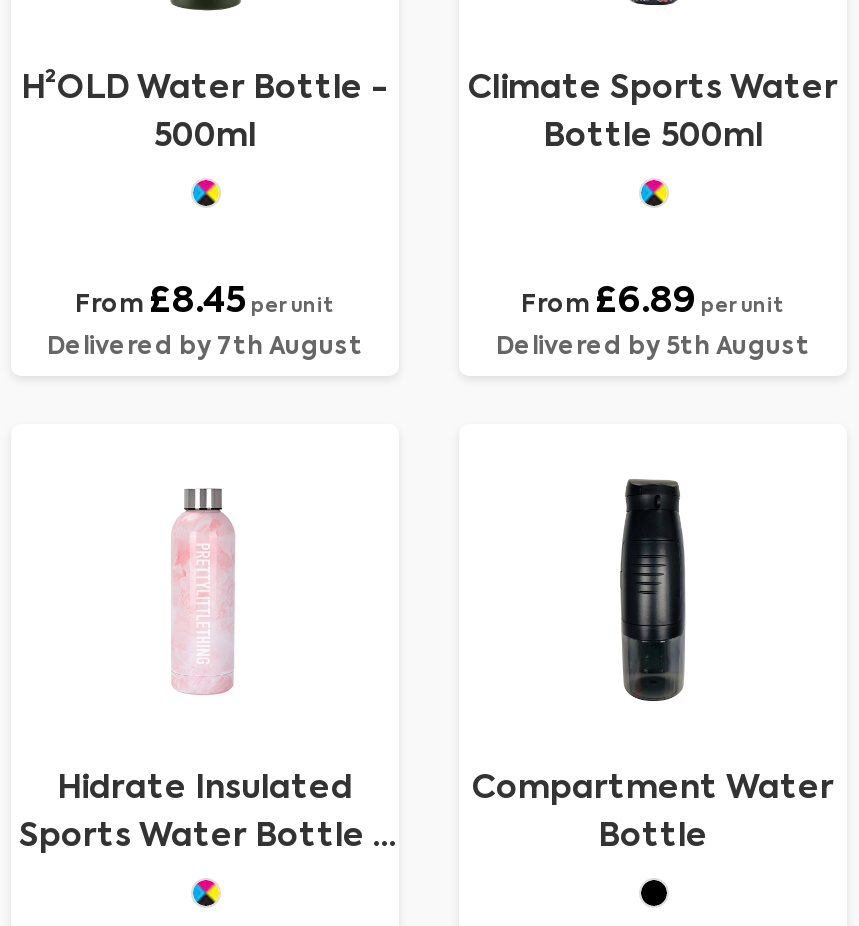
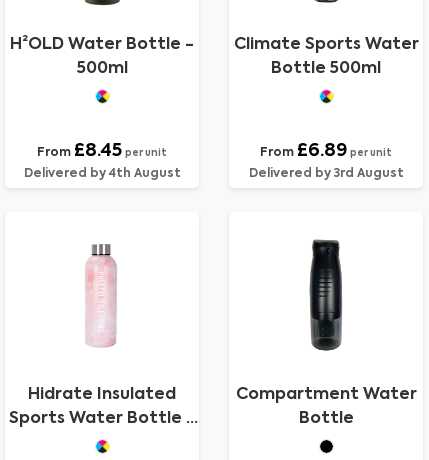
- Delivered by 7th August
+ Delivered by 4th August

- Delivered by 5th August
+ Delivered by 3rd August
